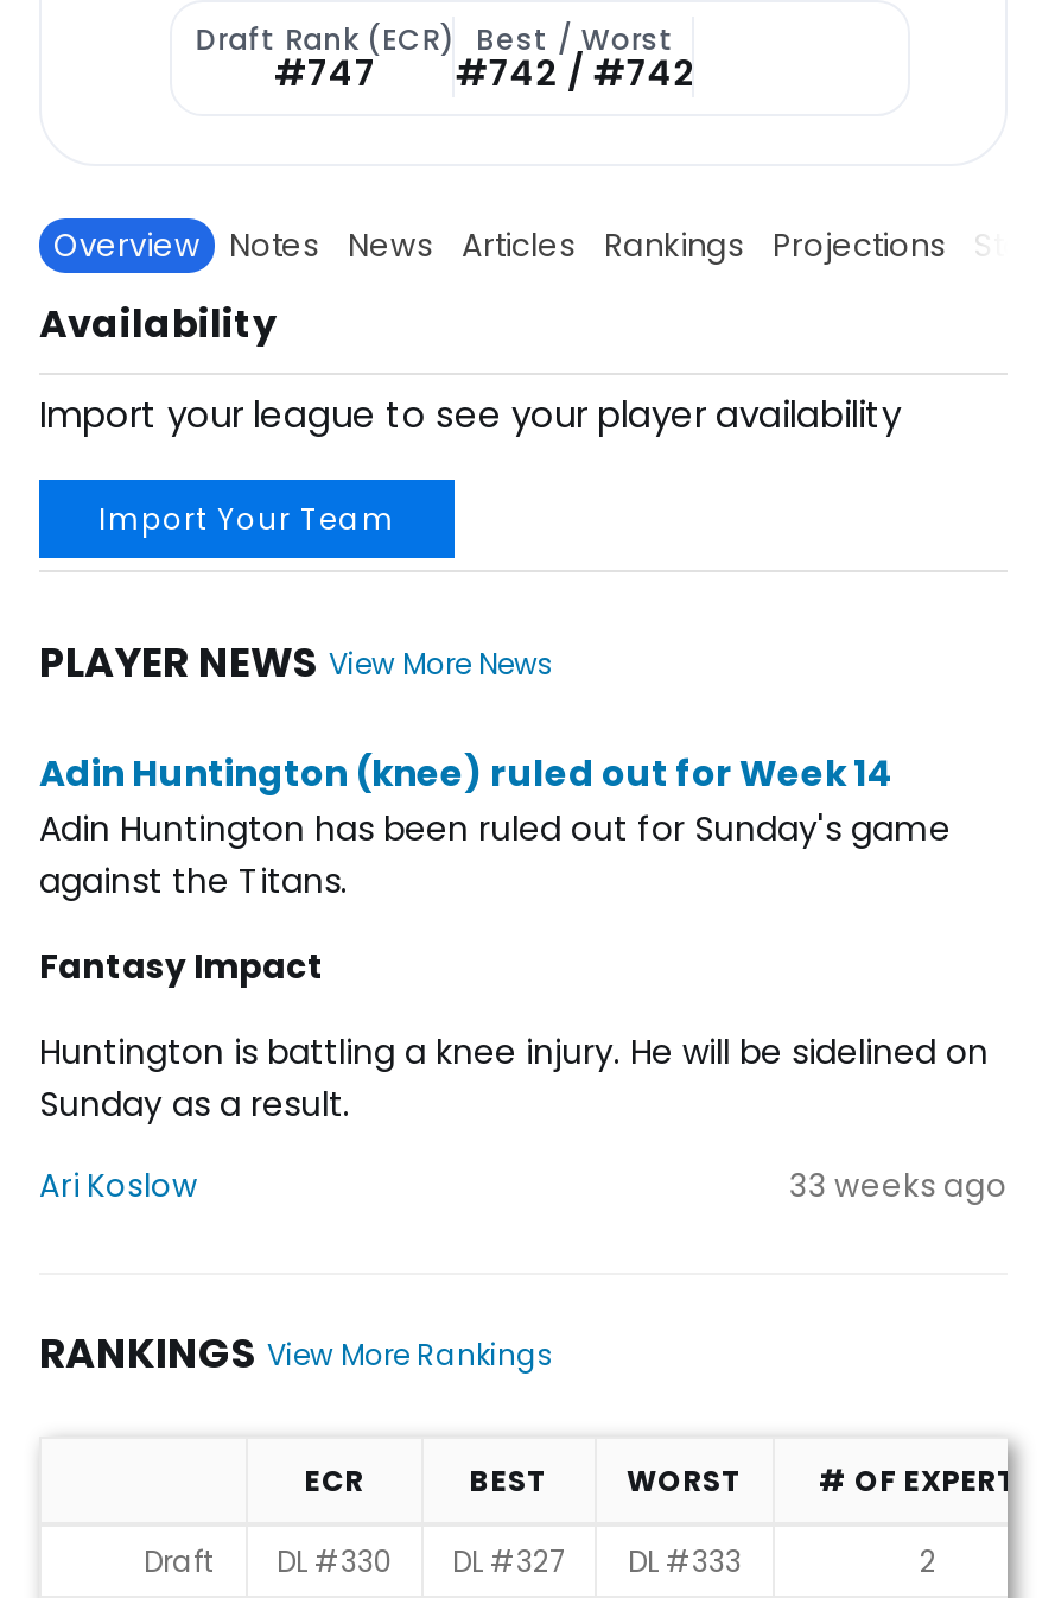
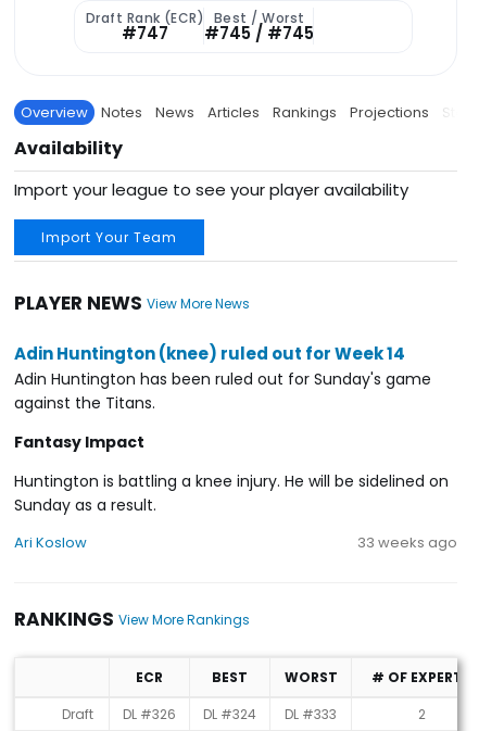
- #747 #742 / #742
+ #747 #745 / #745

- DL #330
+ DL #326

- DL #327
+ DL #324
